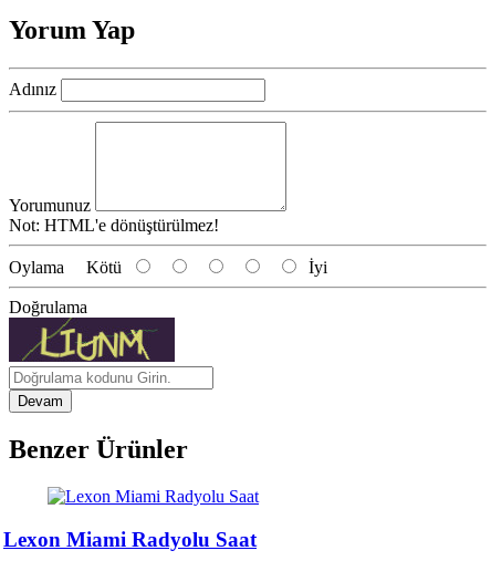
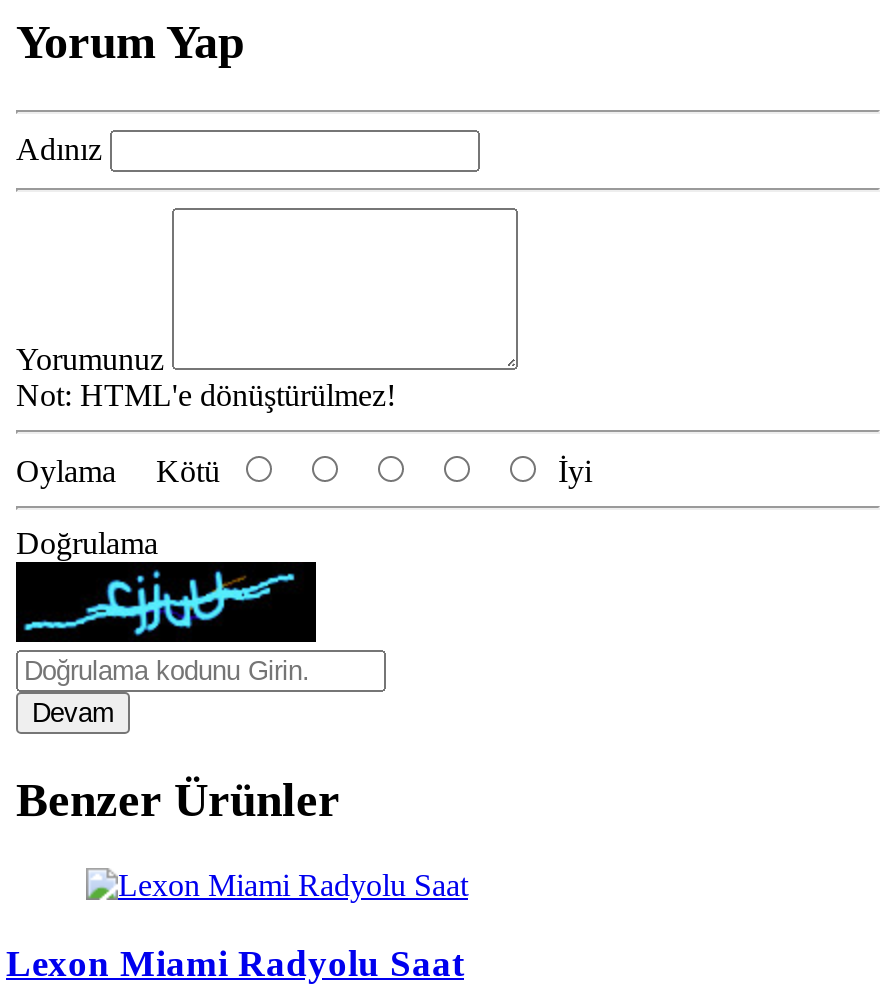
- [image]
+ [image]
